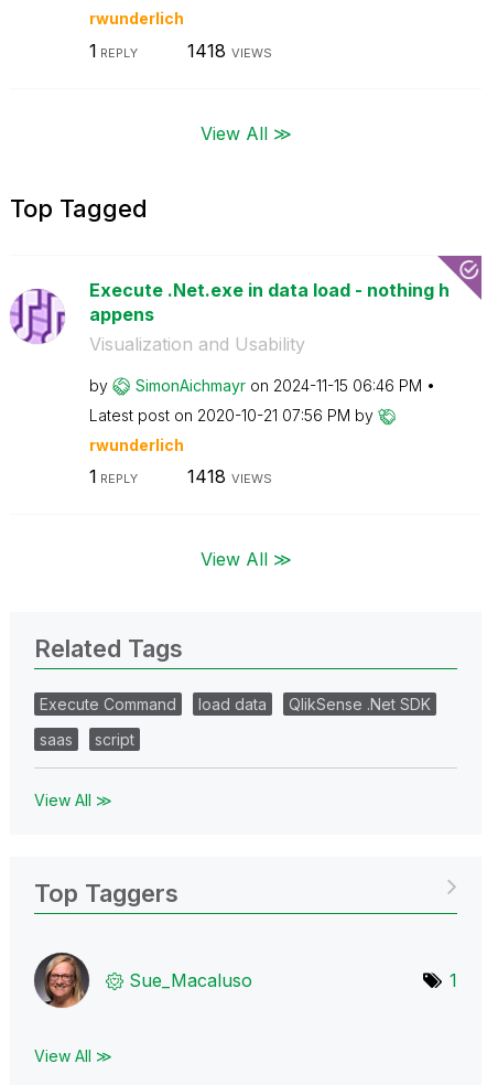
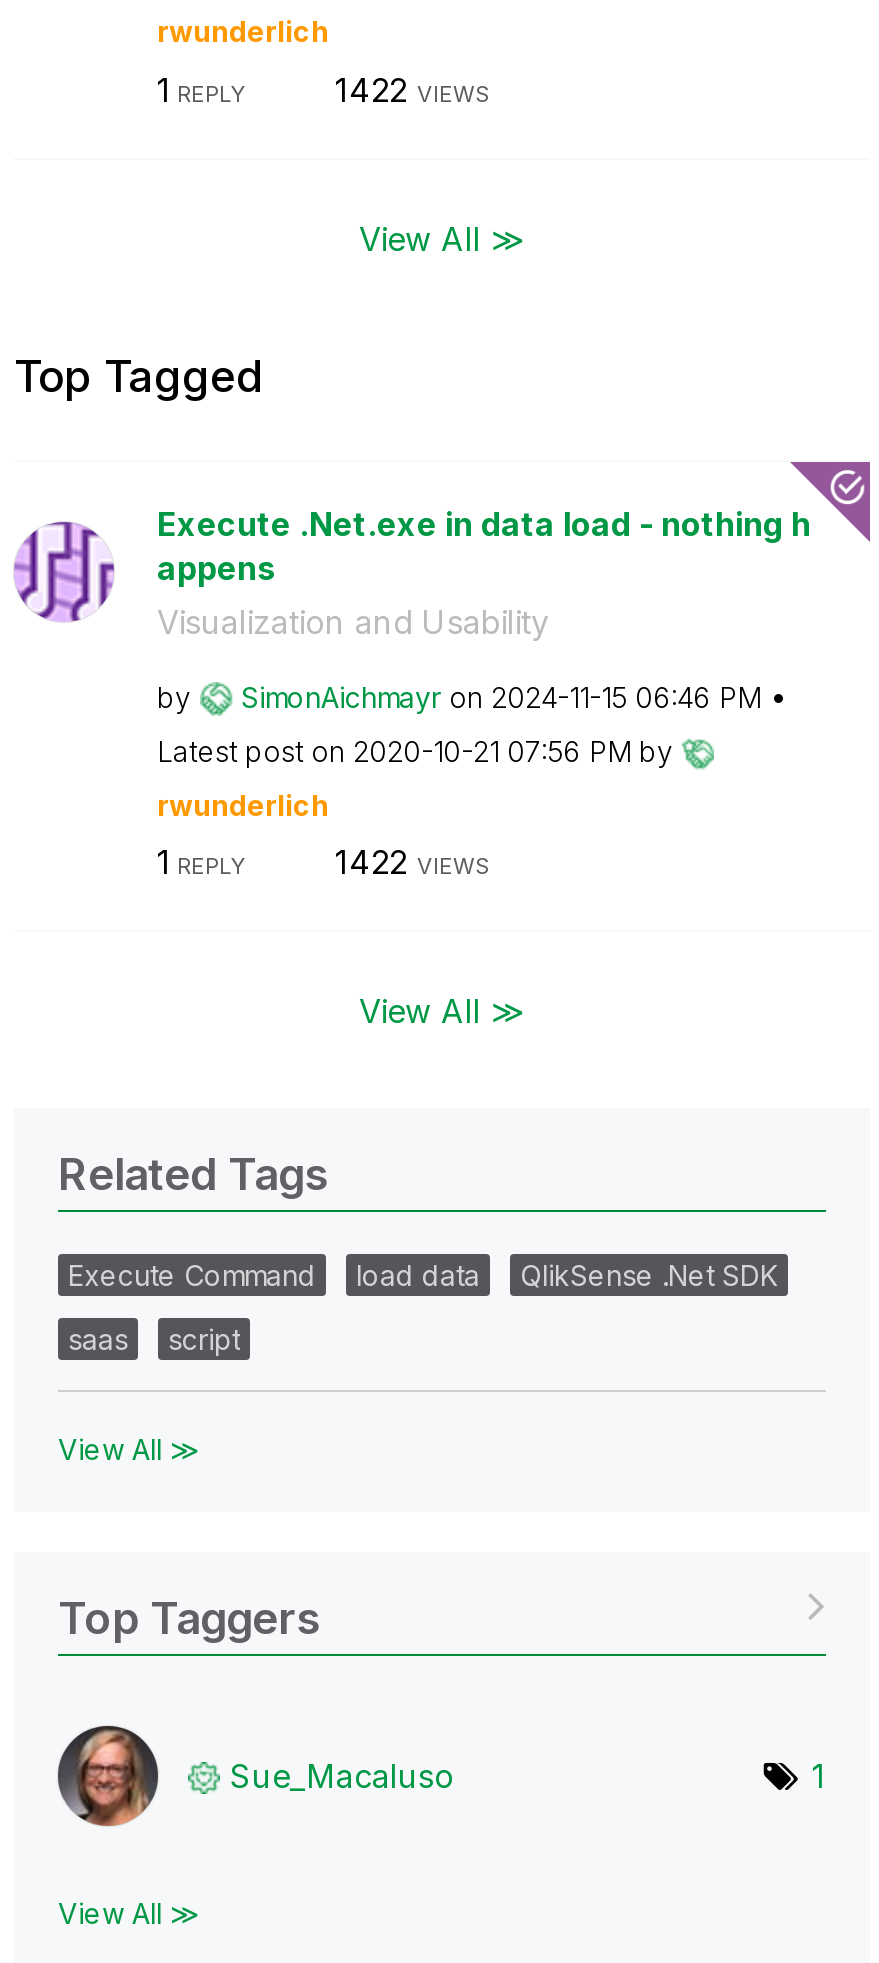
- 1418 VIEWS
+ 1422 VIEWS

- 1418 VIEWS
+ 1422 VIEWS
